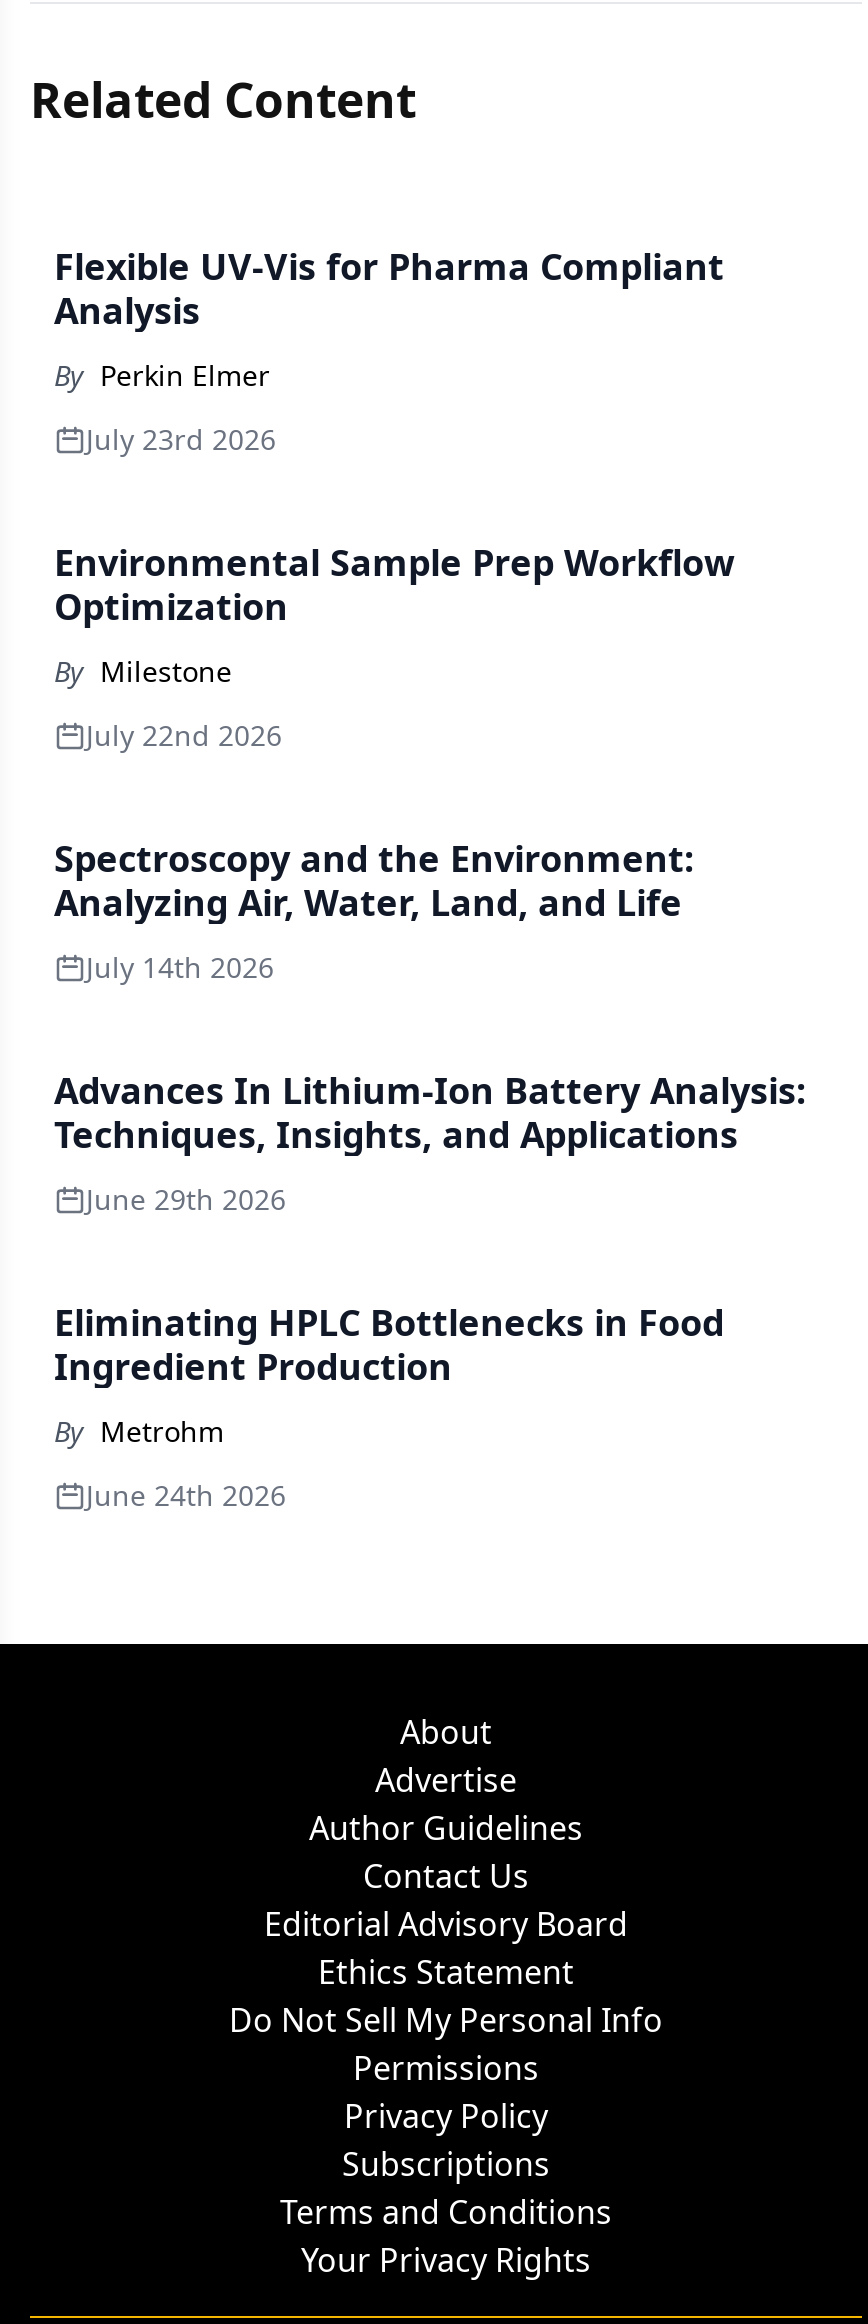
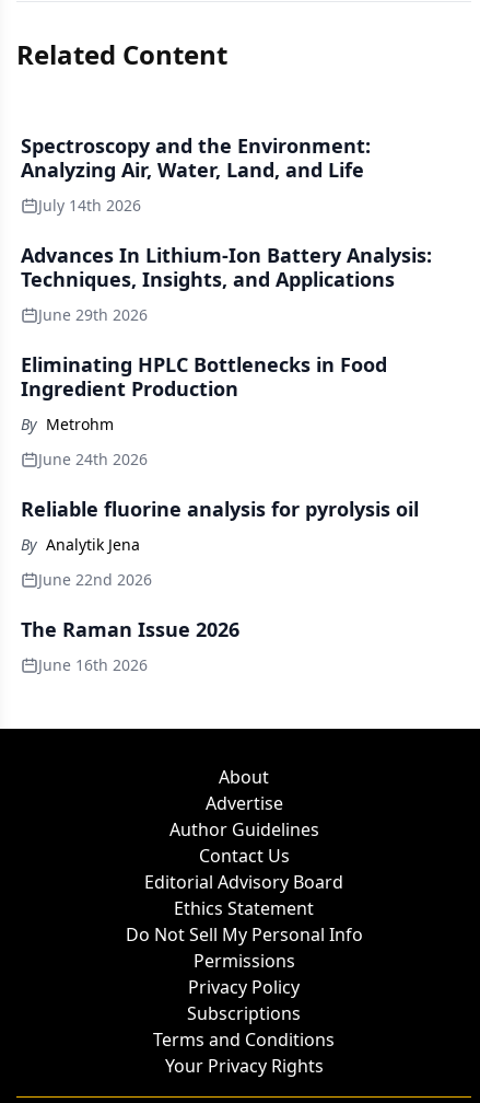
- Flexible UV-Vis for Pharma Compliant
- Analysis
- By Perkin Elmer
- July 23rd 2026
- Environmental Sample Prep Workflow
- Optimization
- By Milestone
- July 22nd 2026

moved up: Spectroscopy and the Environment: | Analyzing Air, Water, Land, and Life | July 14th 2026

moved up: Advances In Lithium-Ion Battery Analysis: | Techniques, Insights, and Applications | June 29th 2026

moved up: Eliminating HPLC Bottlenecks in Food | Ingredient Production | By Metrohm | June 24th 2026

+ Reliable fluorine analysis for pyrolysis oil
+ By Analytik Jena
+ June 22nd 2026
+ The Raman Issue 2026
+ June 16th 2026
